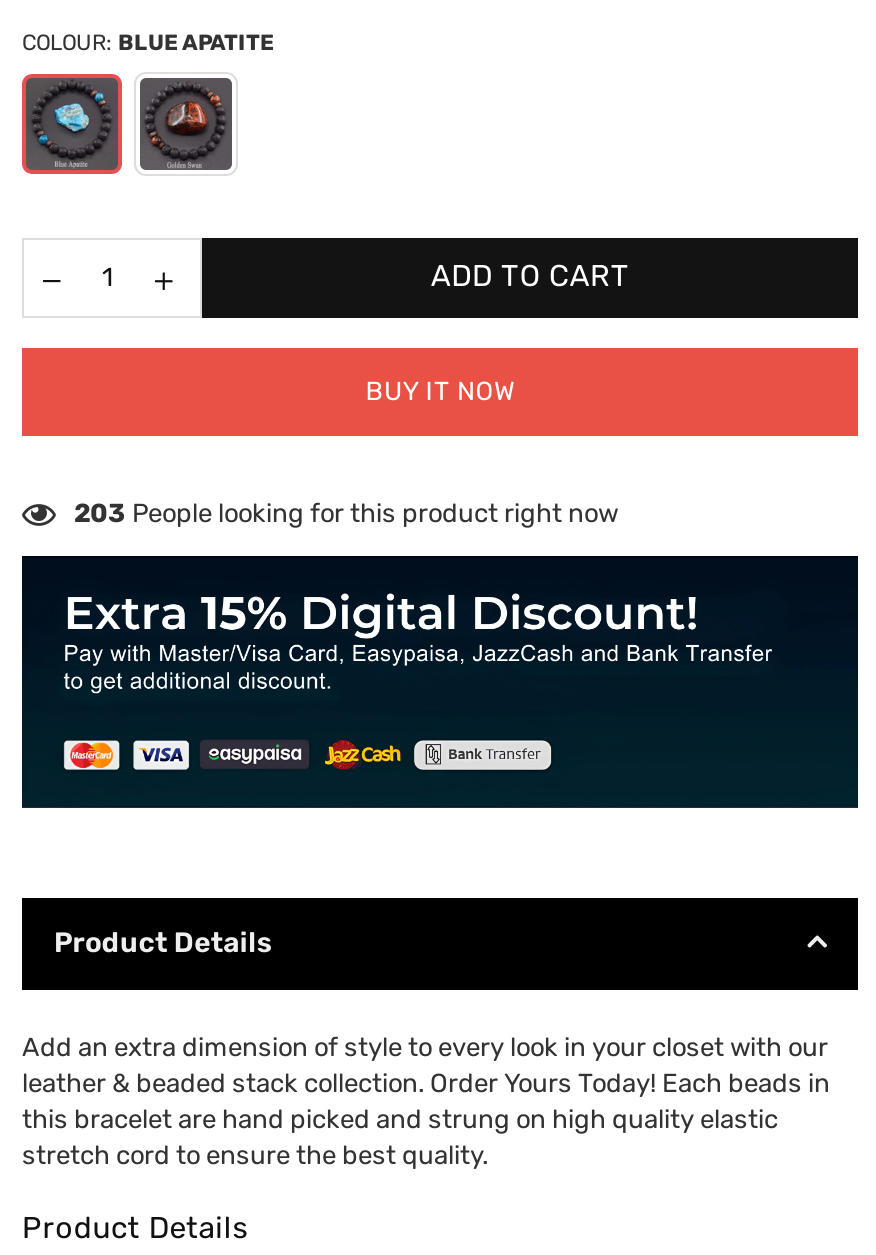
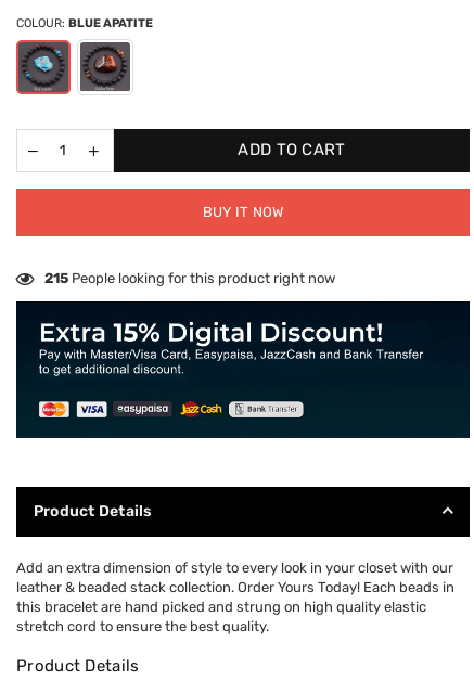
- 203 People looking for this product right now
+ 215 People looking for this product right now
